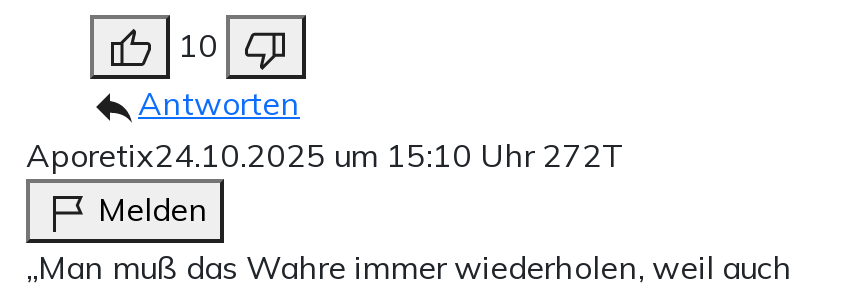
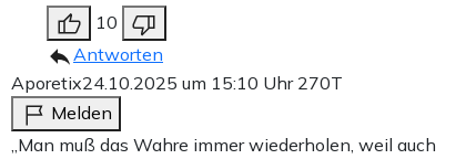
- Aporetix24.10.2025 um 15:10 Uhr 272T
+ Aporetix24.10.2025 um 15:10 Uhr 270T
